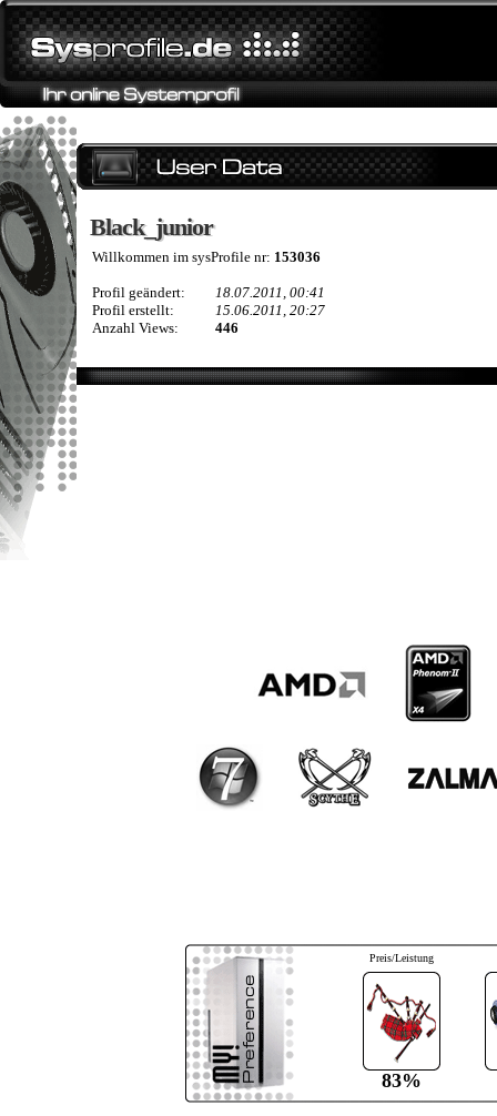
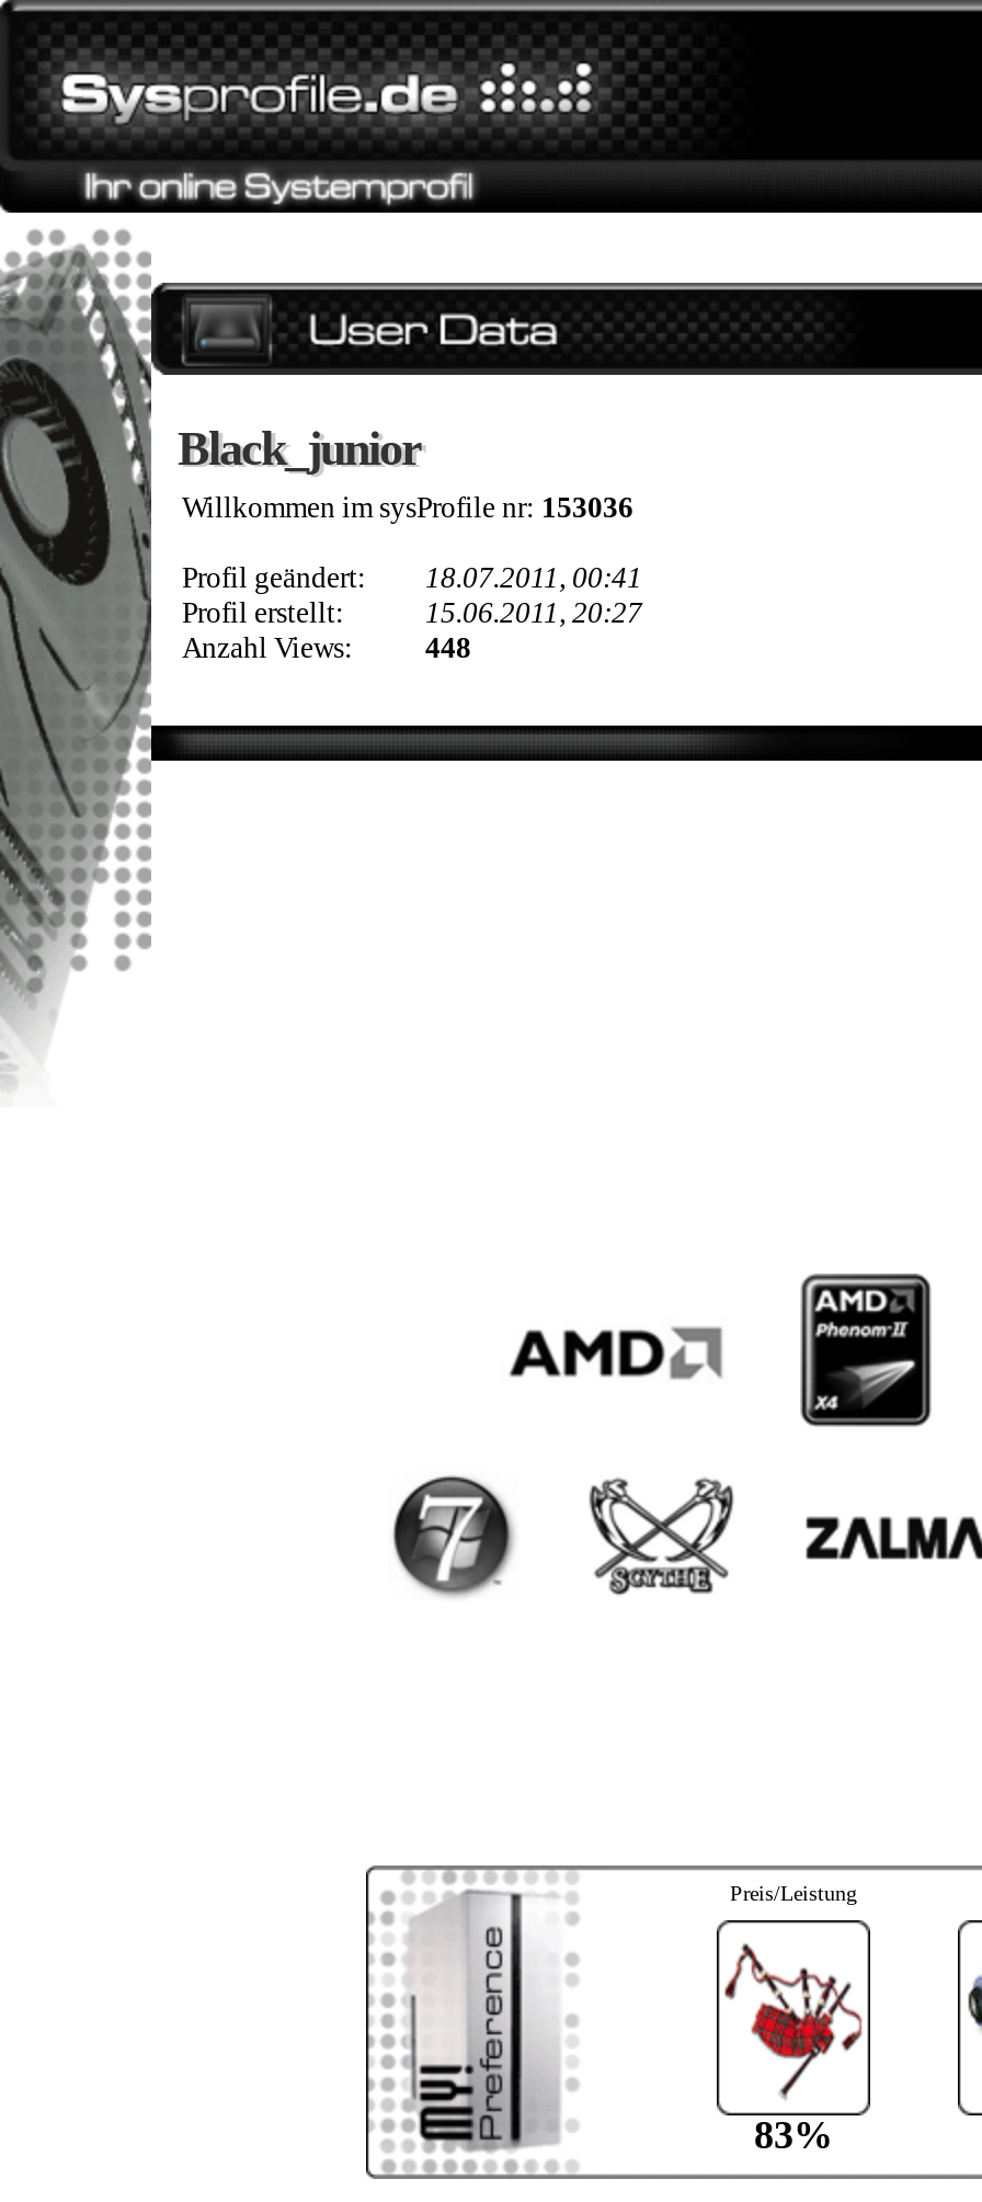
- 446
+ 448
